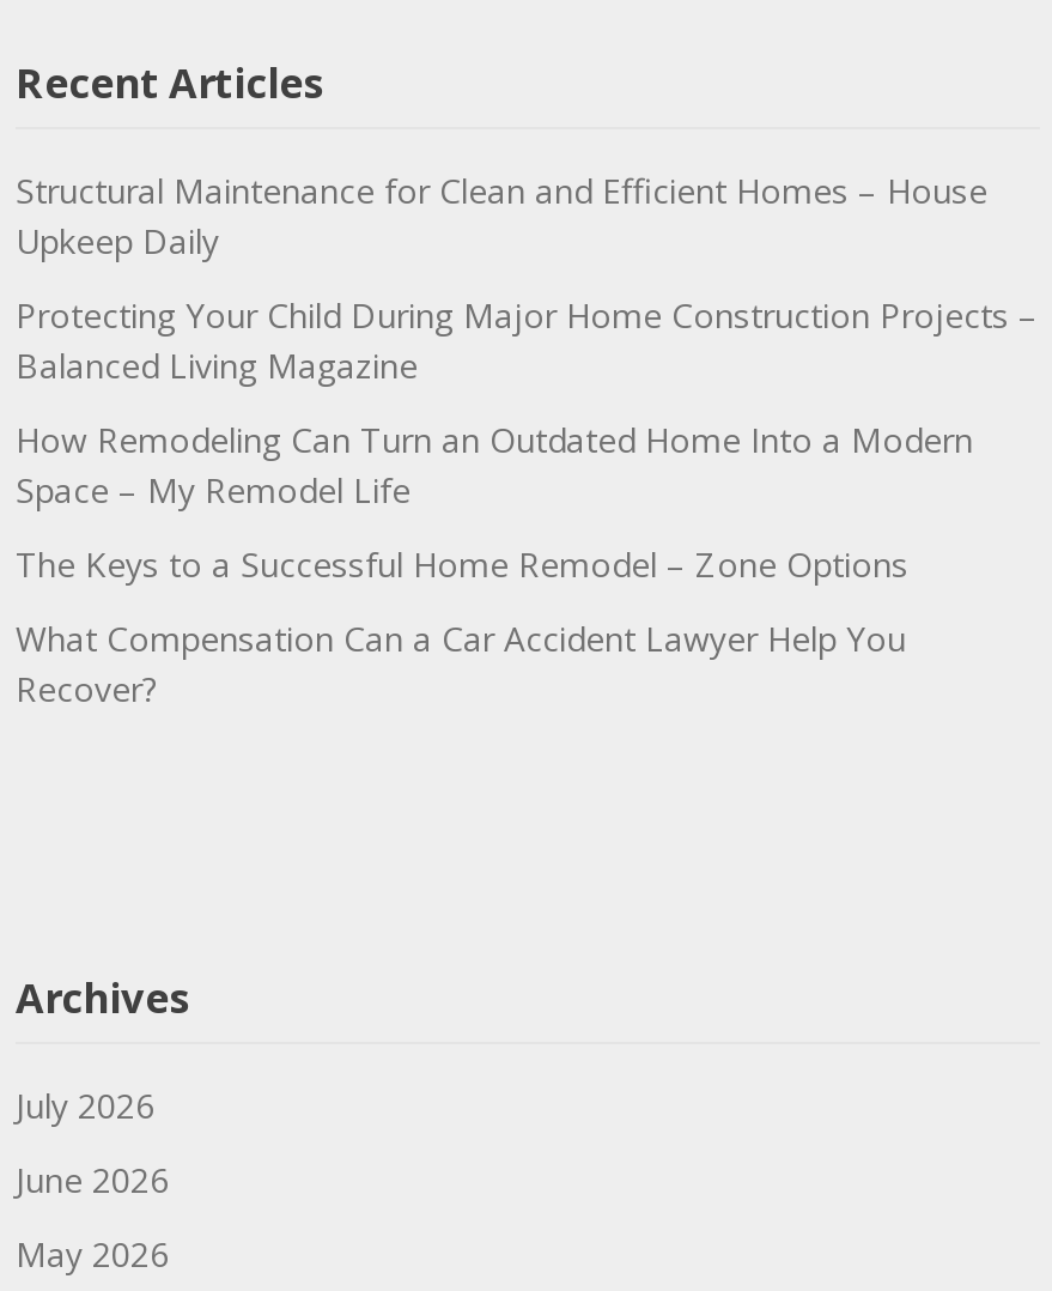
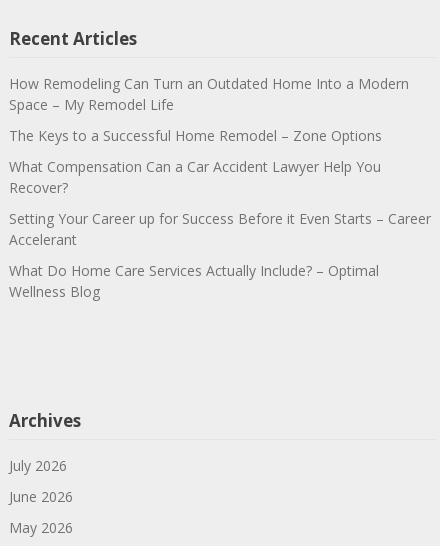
- Structural Maintenance for Clean and Efficient Homes – House
- Upkeep Daily
- Protecting Your Child During Major Home Construction Projects –
- Balanced Living Magazine

moved up: How Remodeling Can Turn an Outdated Home Into a Modern | Space – My Remodel Life | The Keys to a Successful Home Remodel – Zone Options | What Compensation Can a Car Accident Lawyer Help You | Recover?

+ Setting Your Career up for Success Before it Even Starts – Career
+ Accelerant
+ What Do Home Care Services Actually Include? – Optimal
+ Wellness Blog
